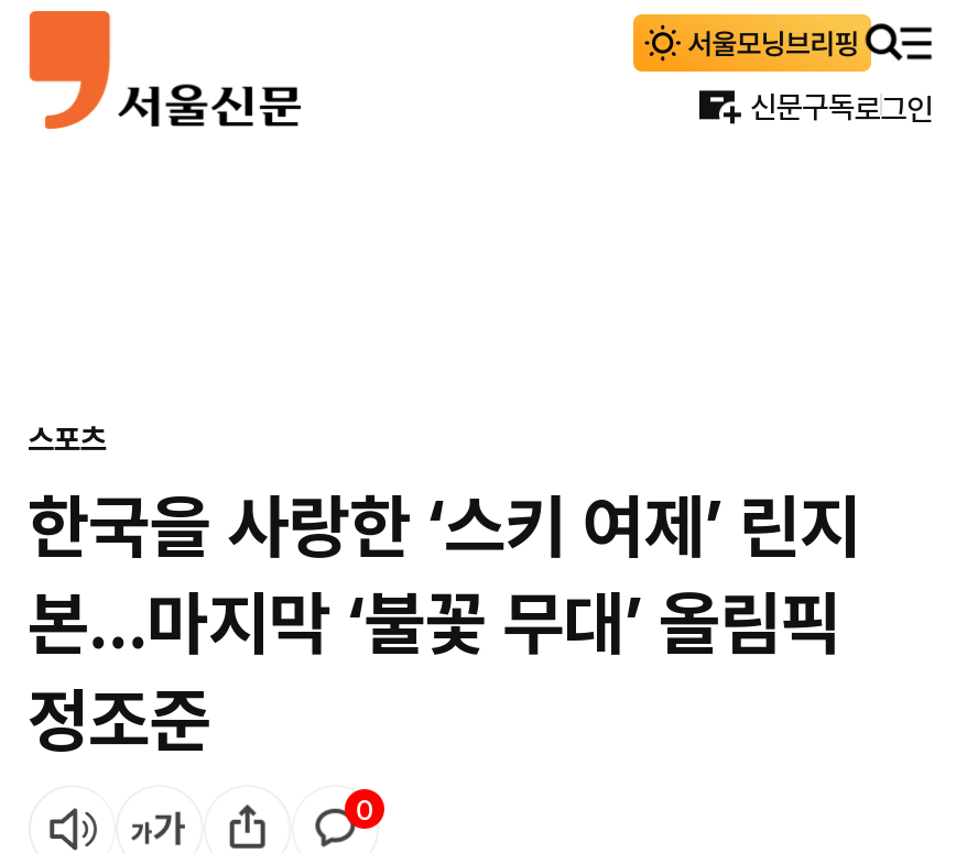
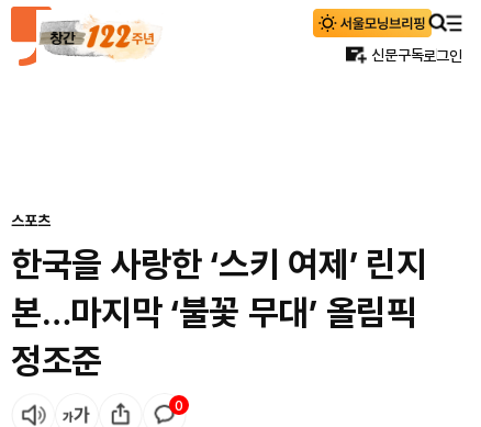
- [image]
+ [image]
